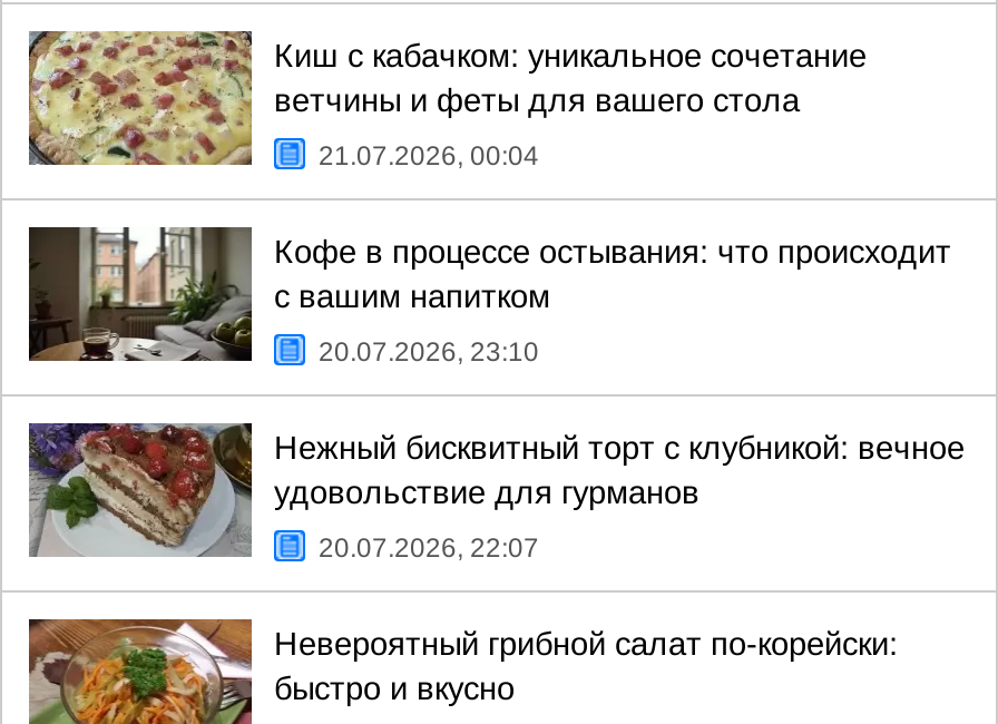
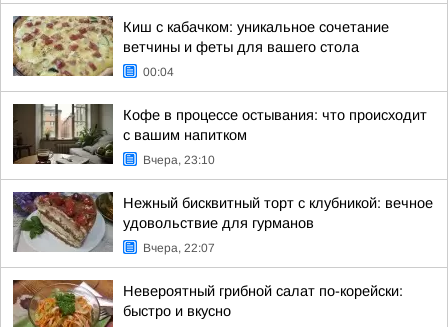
- 21.07.2026, 00:04
+ 00:04

- 20.07.2026, 23:10
+ Вчера, 23:10

- 20.07.2026, 22:07
+ Вчера, 22:07
